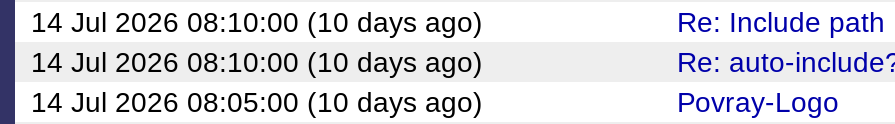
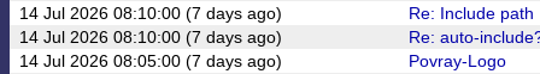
- 14 Jul 2026 08:10:00 (10 days ago)
+ 14 Jul 2026 08:10:00 (7 days ago)

- 14 Jul 2026 08:10:00 (10 days ago)
+ 14 Jul 2026 08:10:00 (7 days ago)

- 14 Jul 2026 08:05:00 (10 days ago)
+ 14 Jul 2026 08:05:00 (7 days ago)
